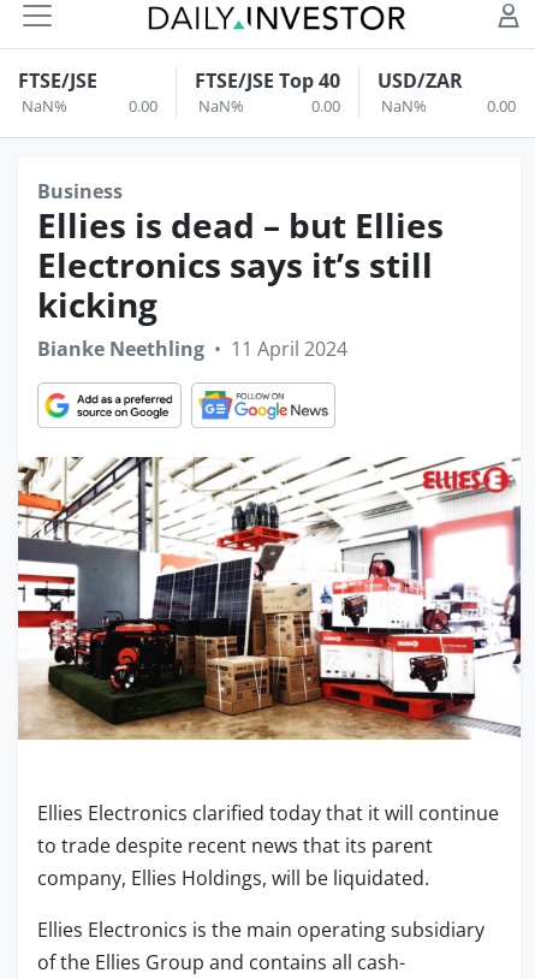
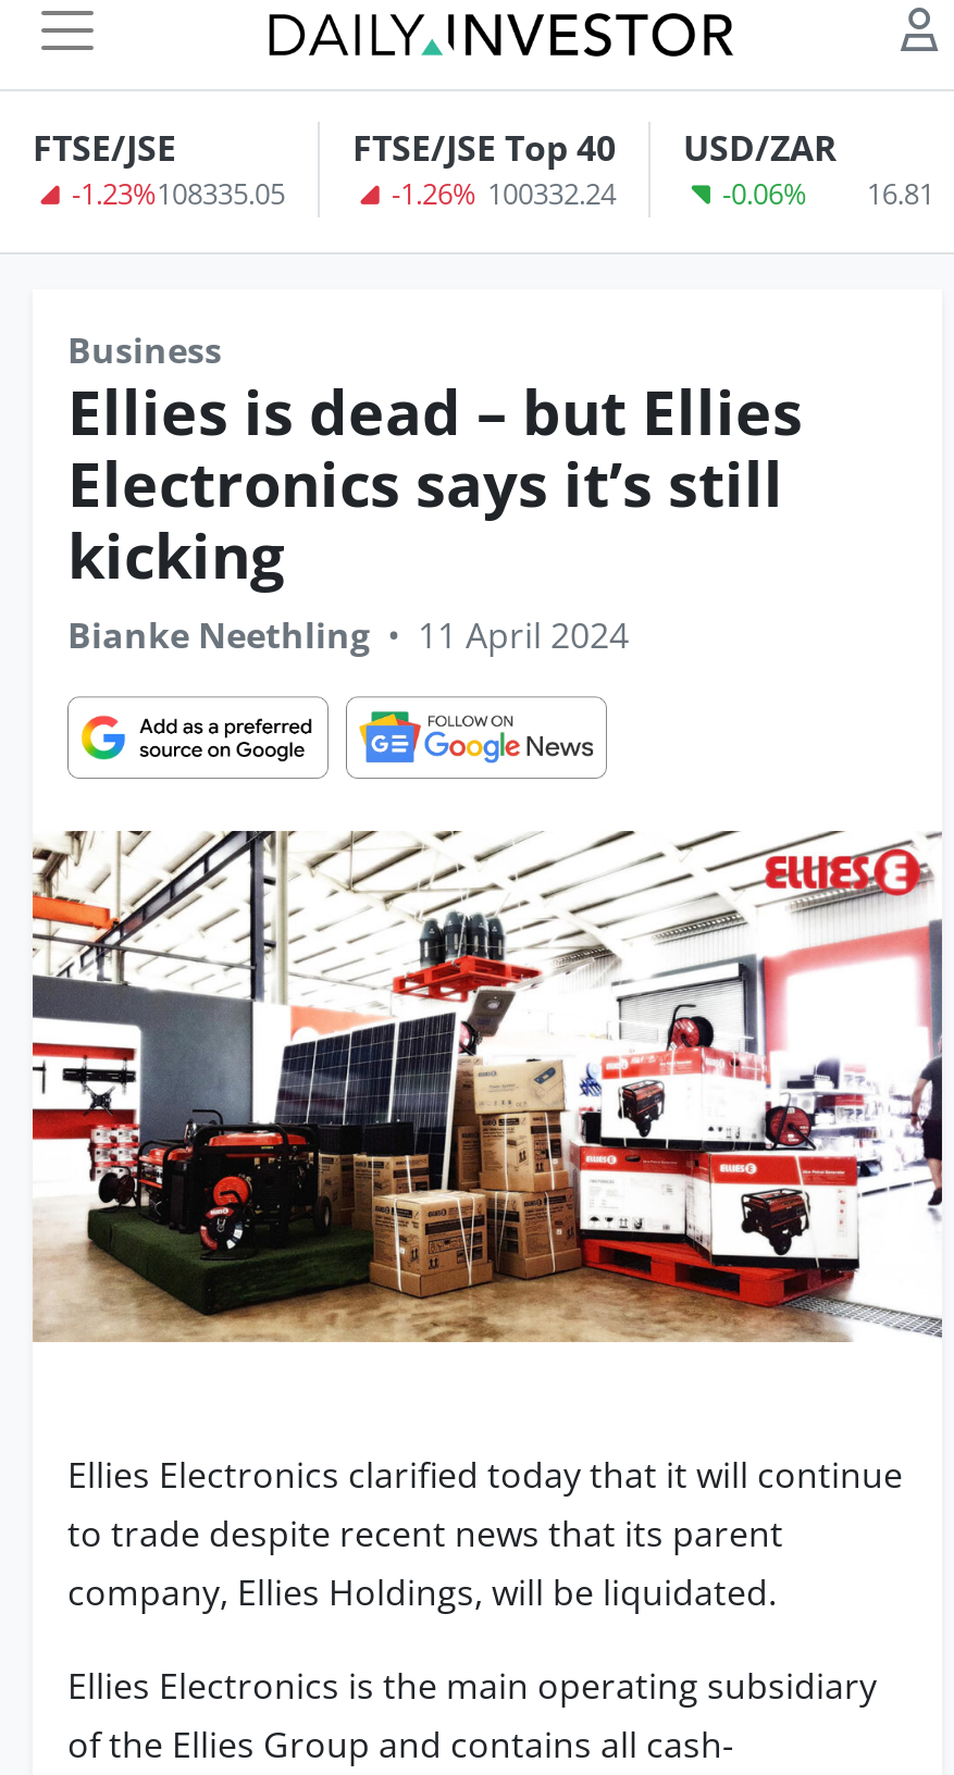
- NaN%
- 0.00
+ -1.23%108335.05

- NaN%
- 0.00
+ -1.26% 100332.24

- NaN%
- 0.00
+ -0.06%
+ 16.81
